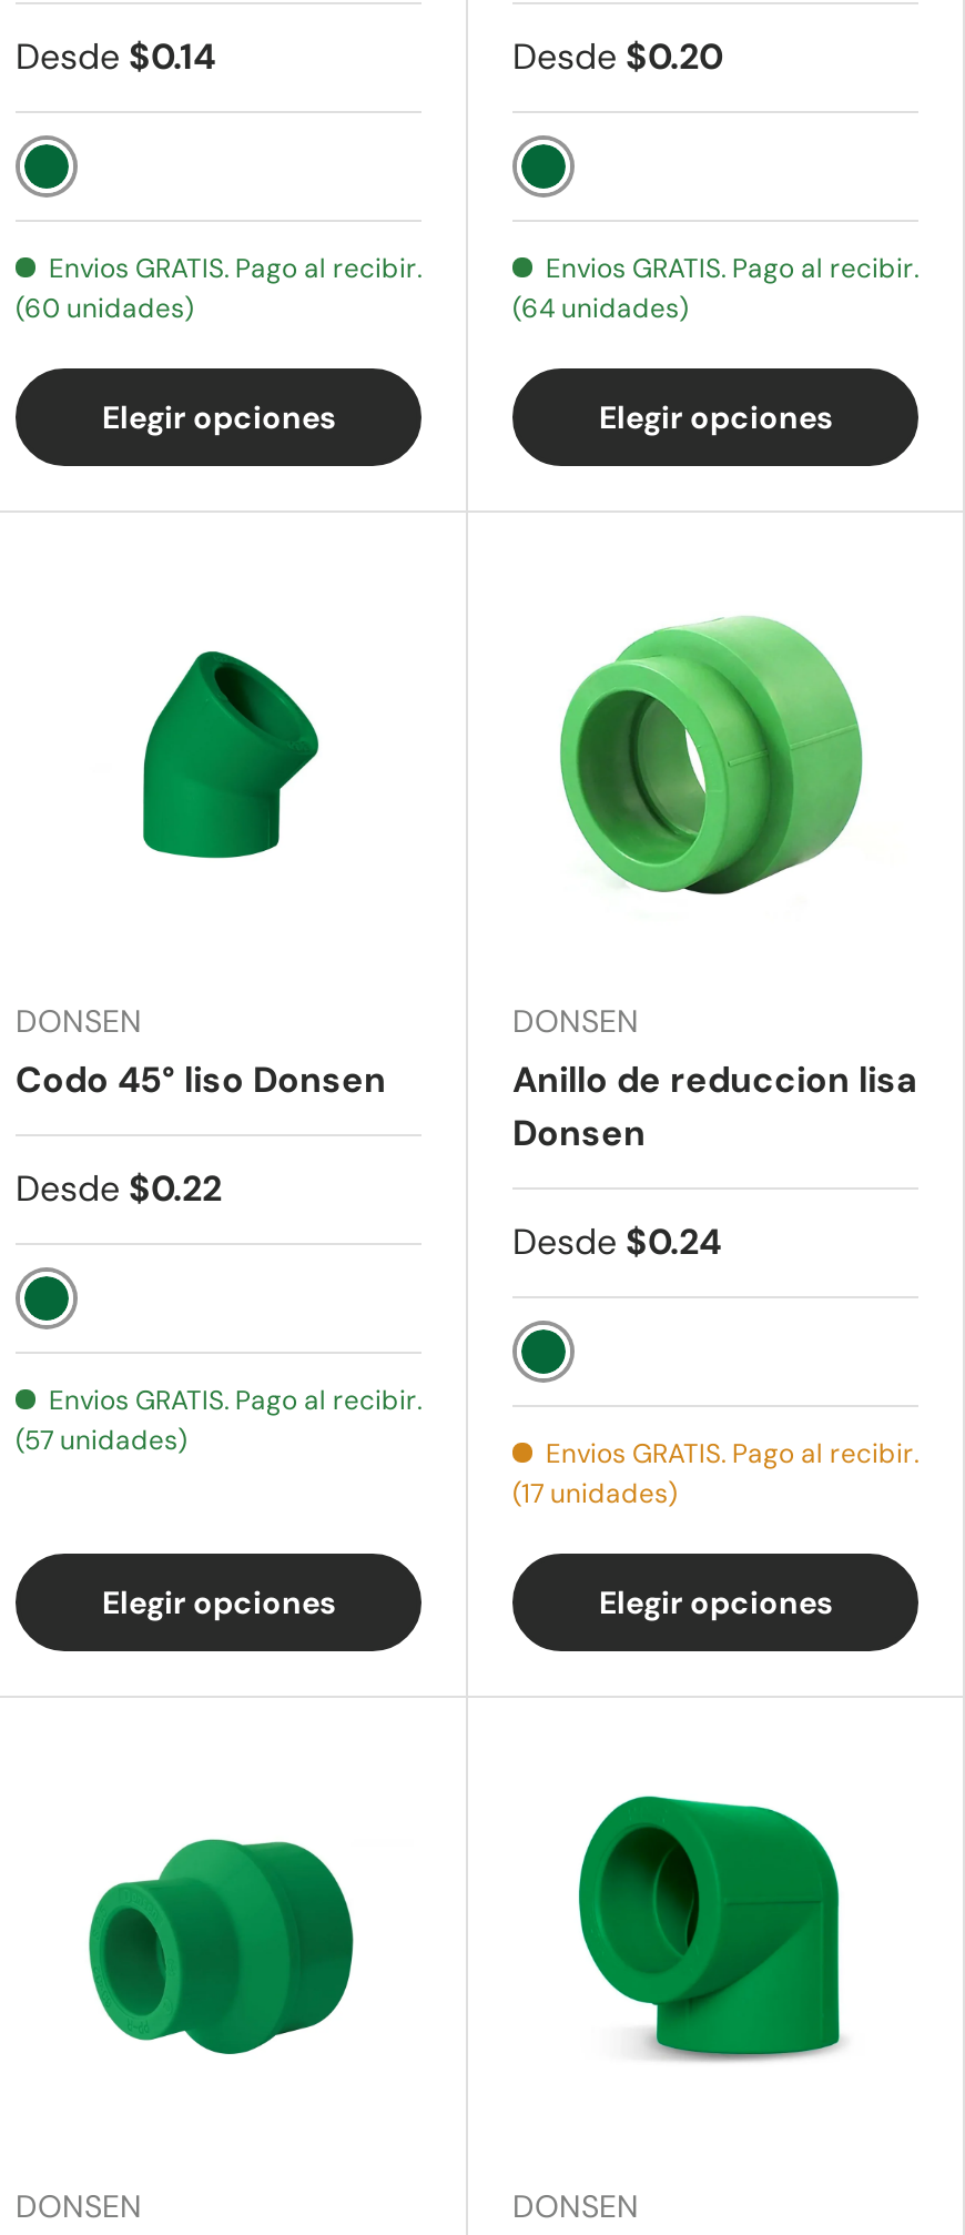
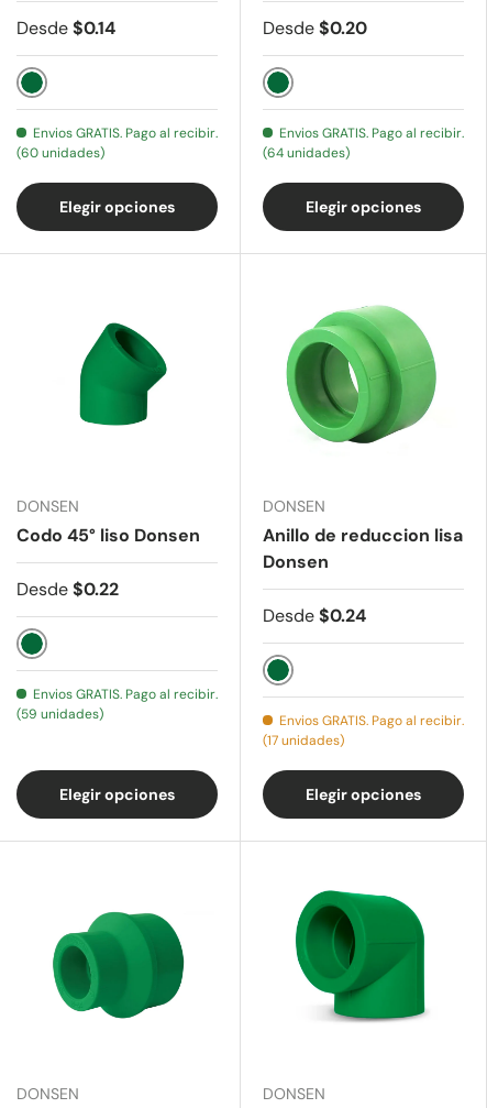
- (57 unidades)
+ (59 unidades)
